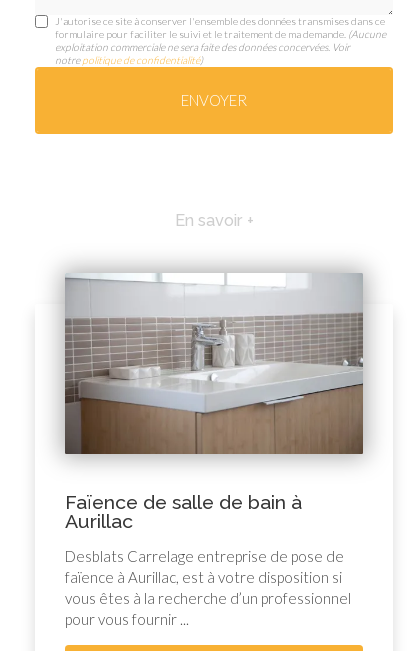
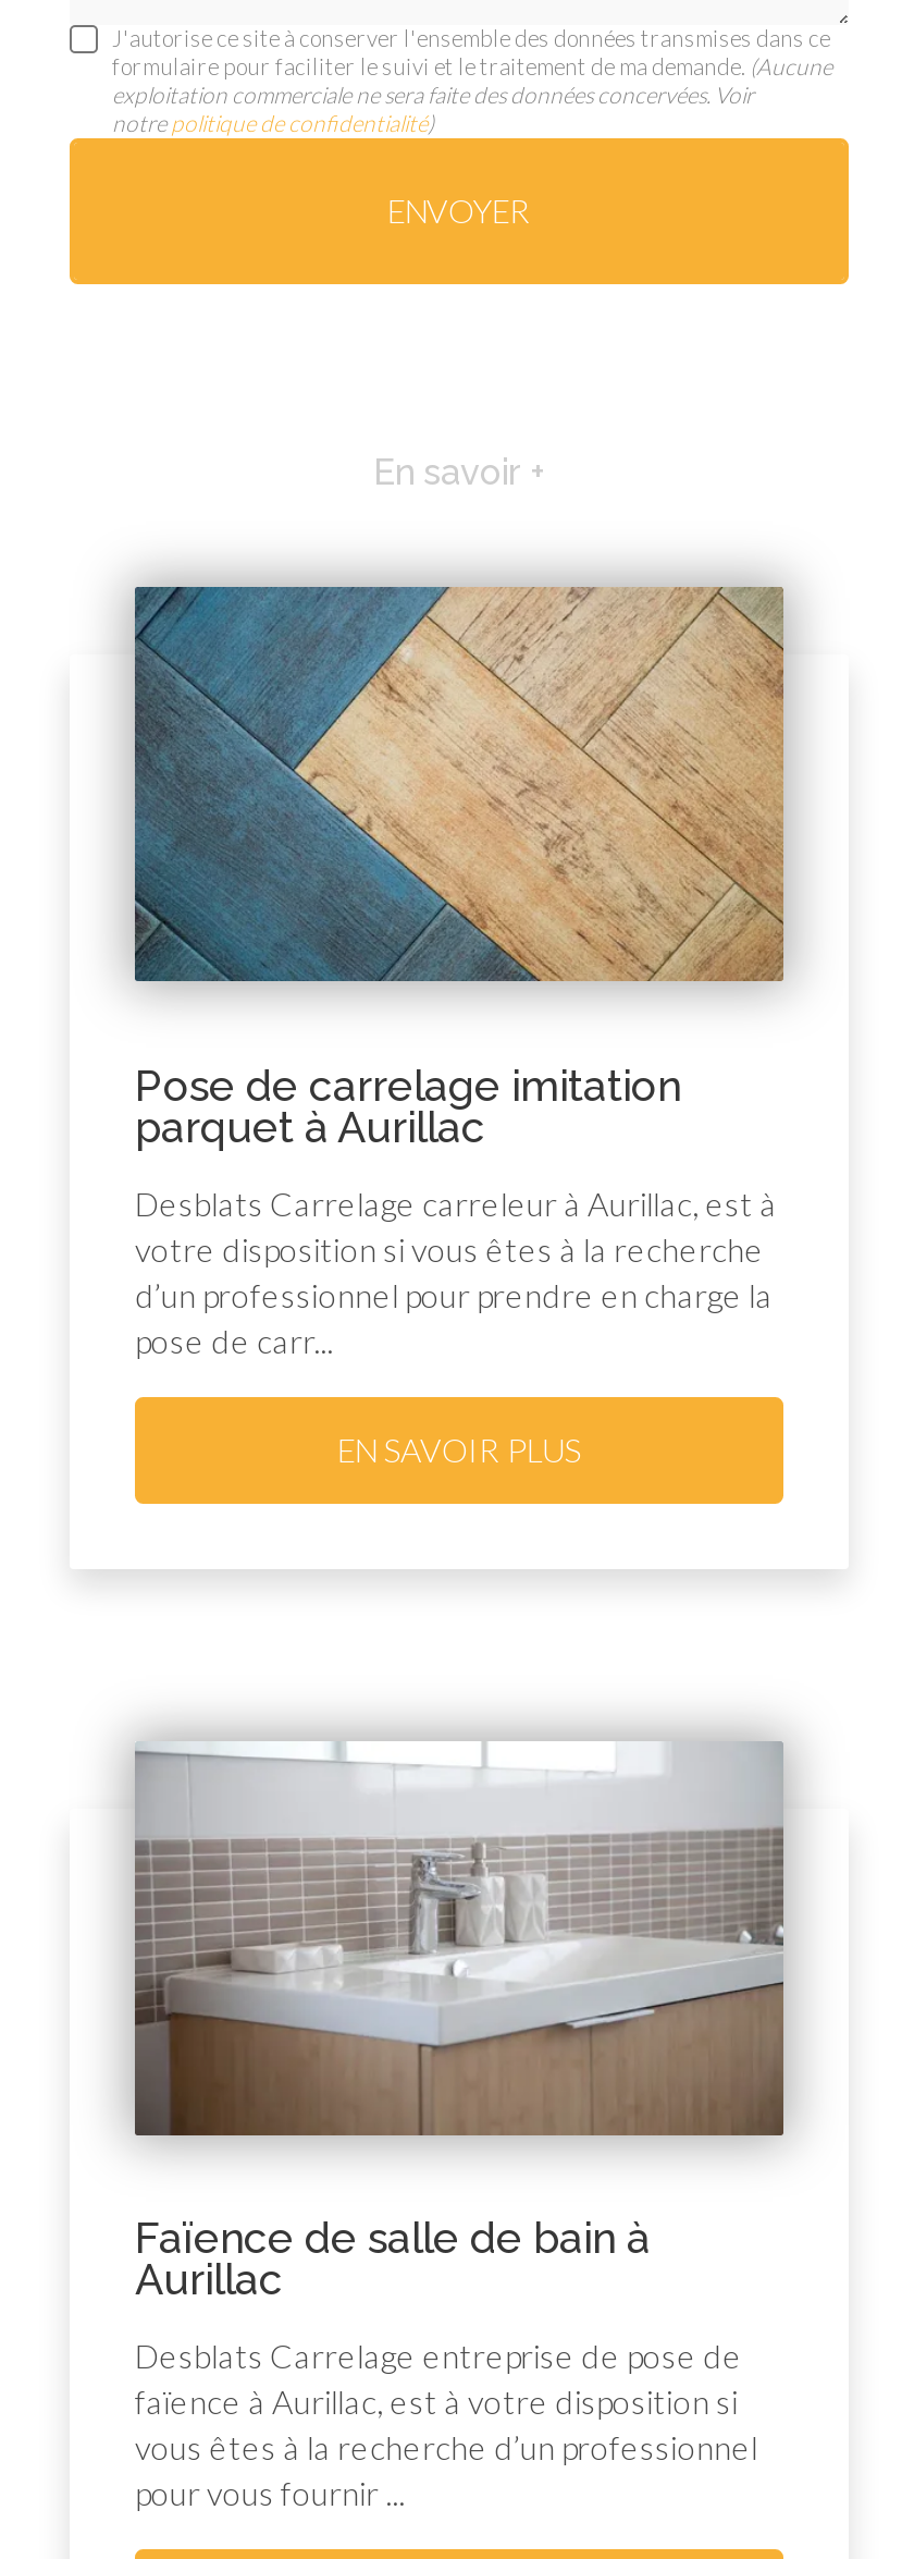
+ [image]
+ Pose de carrelage imitation
+ parquet à Aurillac
+ Desblats Carrelage carreleur à Aurillac, est à
+ votre disposition si vous êtes à la recherche
+ d’un professionnel pour prendre en charge la
+ pose de carr...
+ EN SAVOIR PLUS
